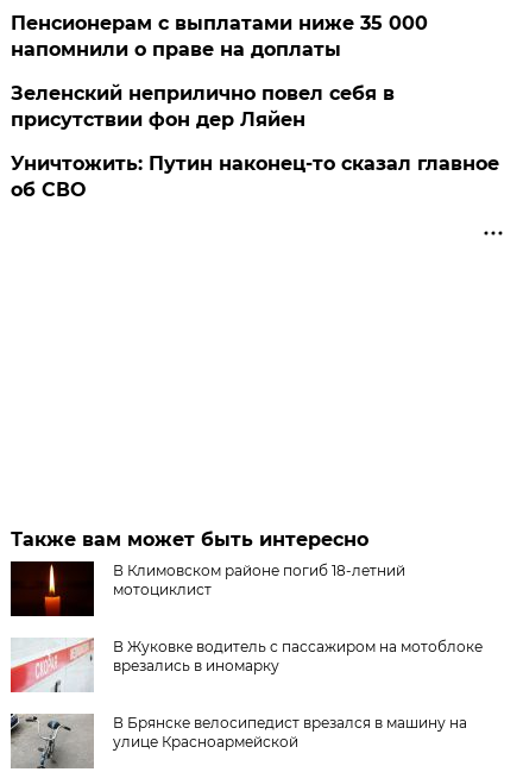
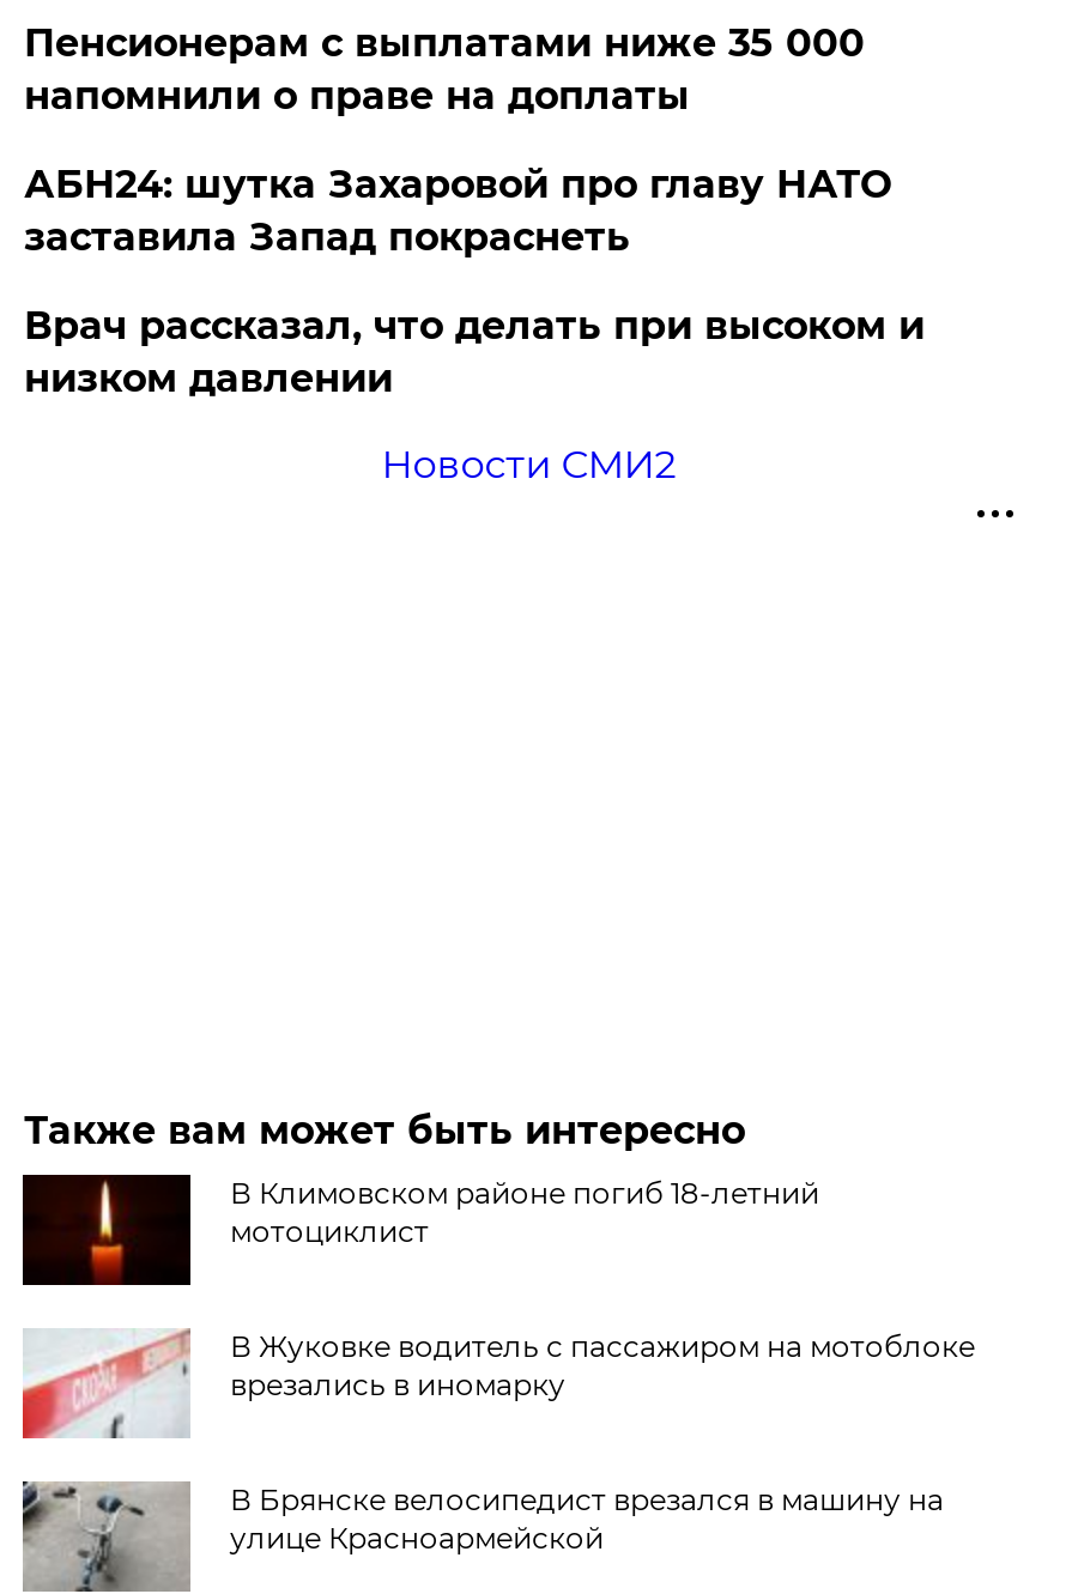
- Зеленский неприлично повел cебя в
- присутствии фон дер Ляйен
- Уничтожить: Путин наконец-то сказал главное
- об СВО
+ АБН24: шутка Захаровой про главу НАТО
+ заставила Запад покраснеть
+ Врач рассказал, что делать при высоком и
+ низком давлении
+ Новости СМИ2
